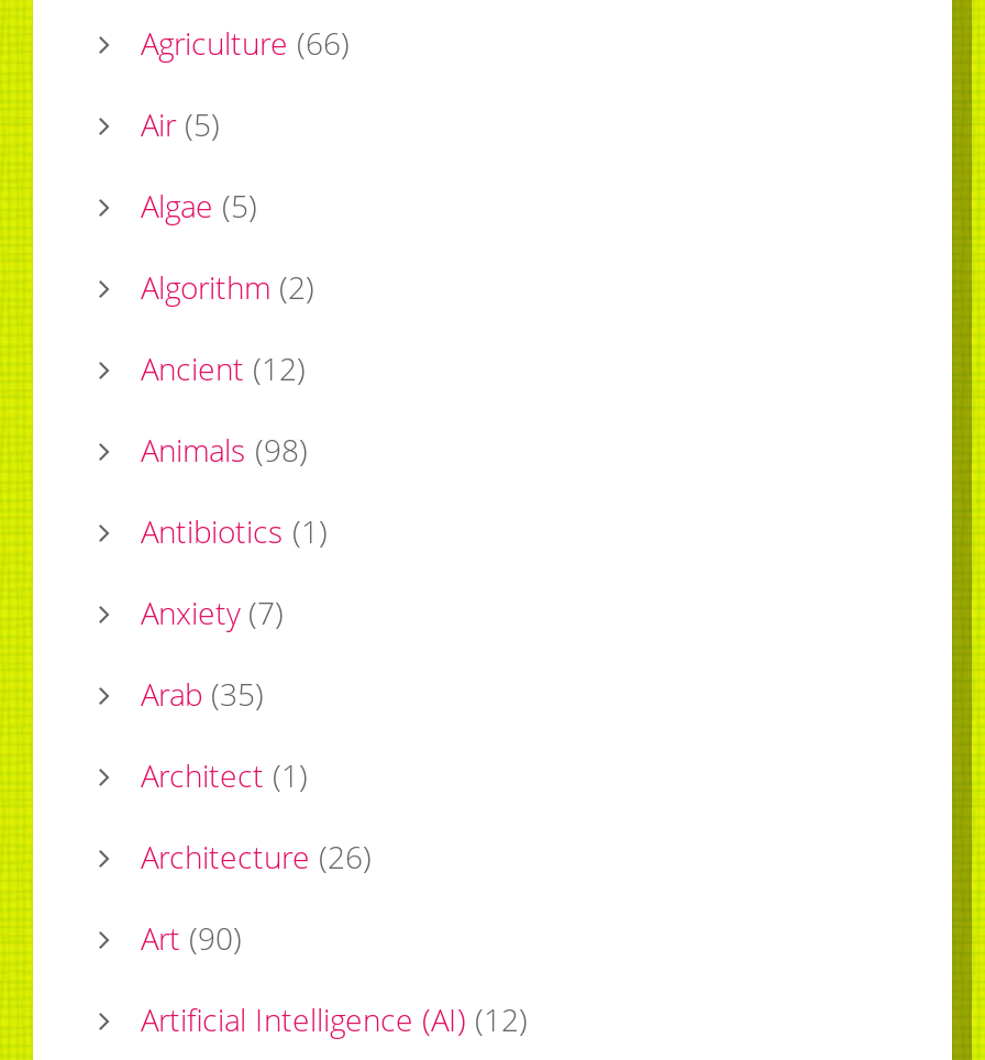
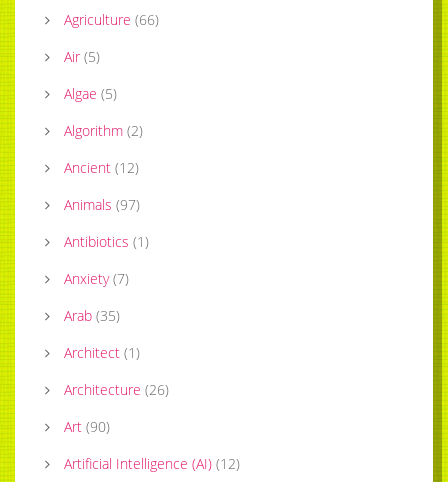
- Animals (98)
+ Animals (97)
